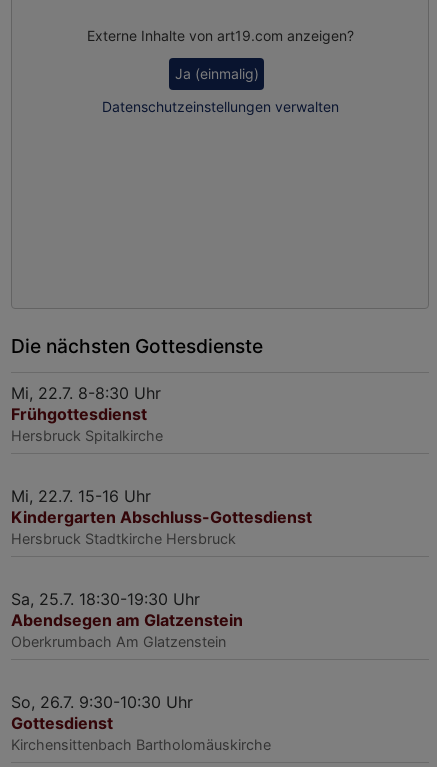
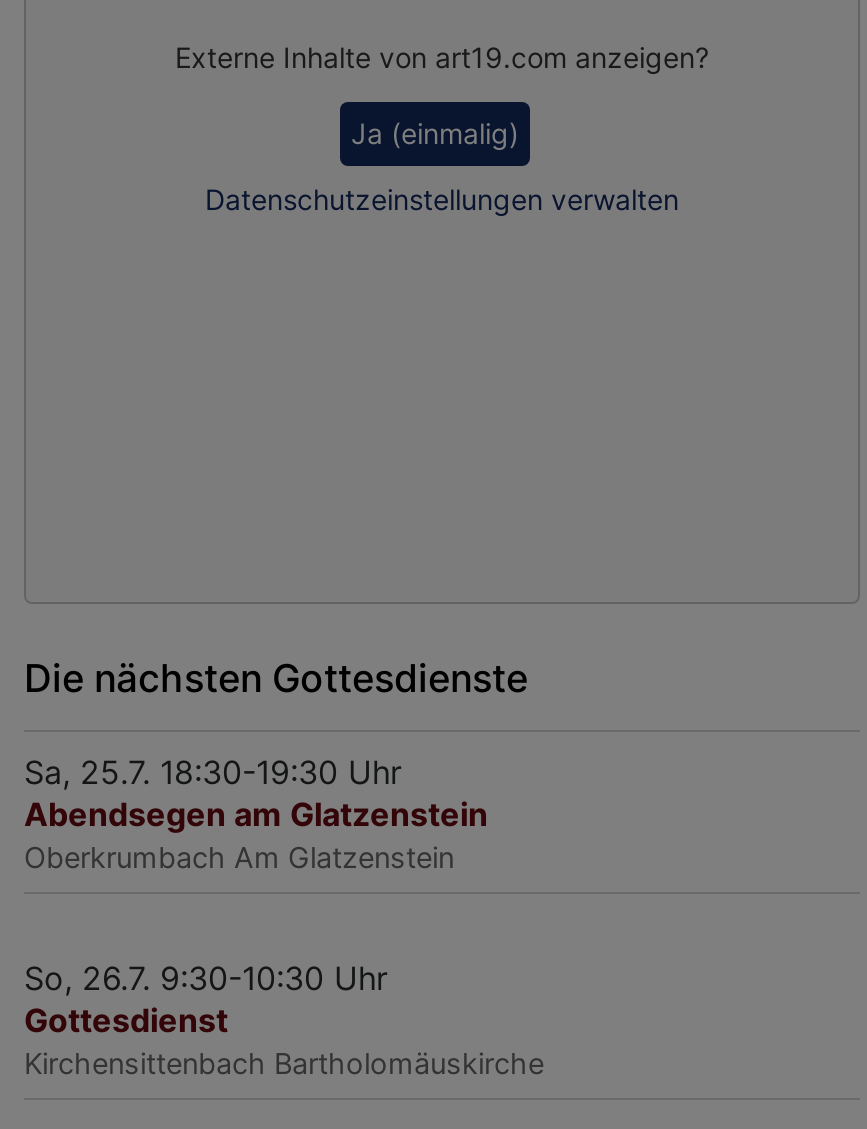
- Mi, 22.7. 8-8:30 Uhr
- Frühgottesdienst
- Hersbruck Spitalkirche
- Mi, 22.7. 15-16 Uhr
- Kindergarten Abschluss-Gottesdienst
- Hersbruck Stadtkirche Hersbruck
